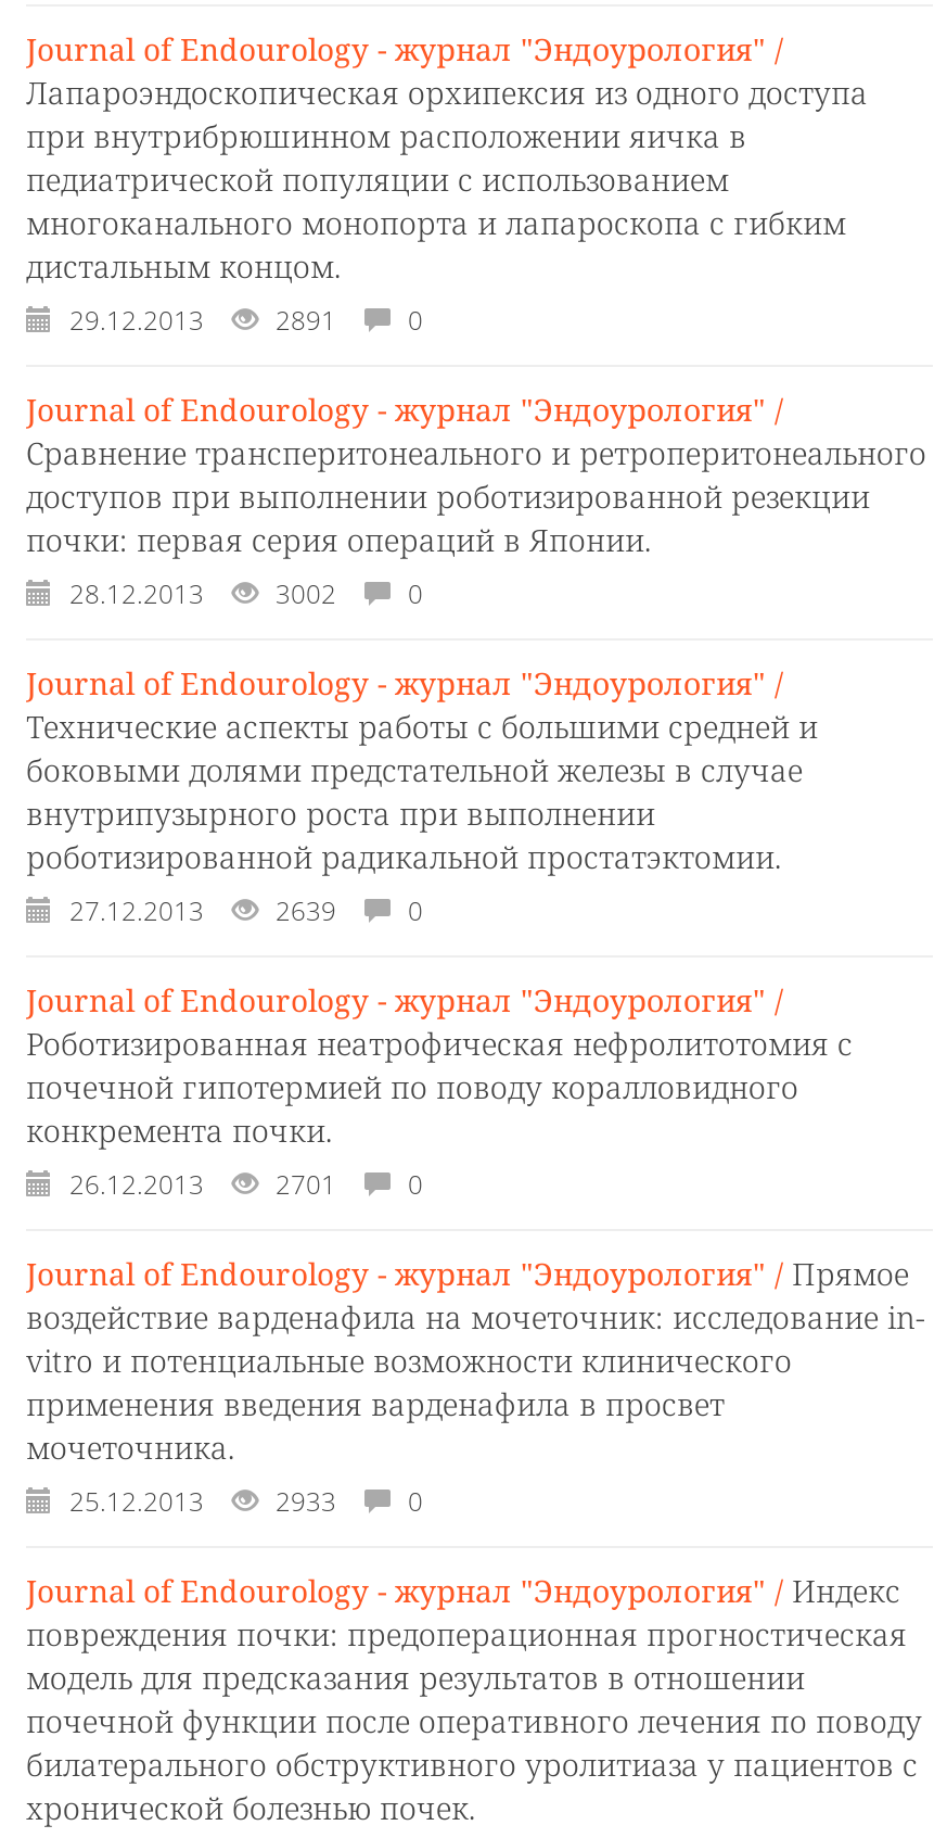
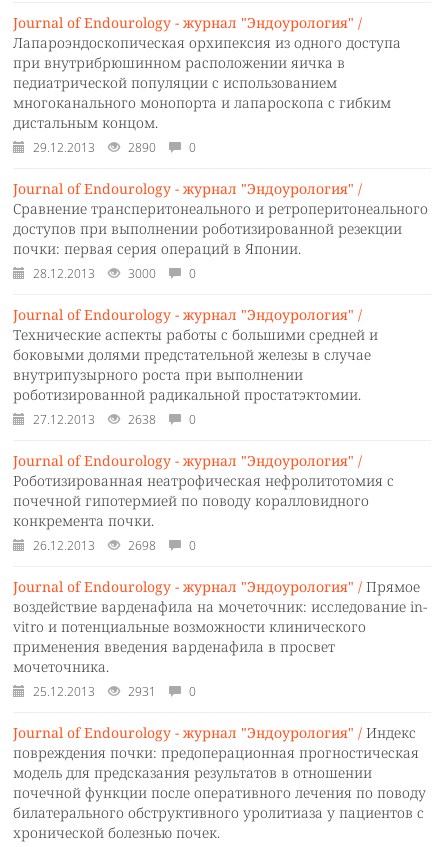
- 29.12.2013 2891 0
+ 29.12.2013 2890 0

- 28.12.2013 3002 0
+ 28.12.2013 3000 0

- 27.12.2013 2639 0
+ 27.12.2013 2638 0

- 26.12.2013 2701 0
+ 26.12.2013 2698 0

- 25.12.2013 2933 0
+ 25.12.2013 2931 0
